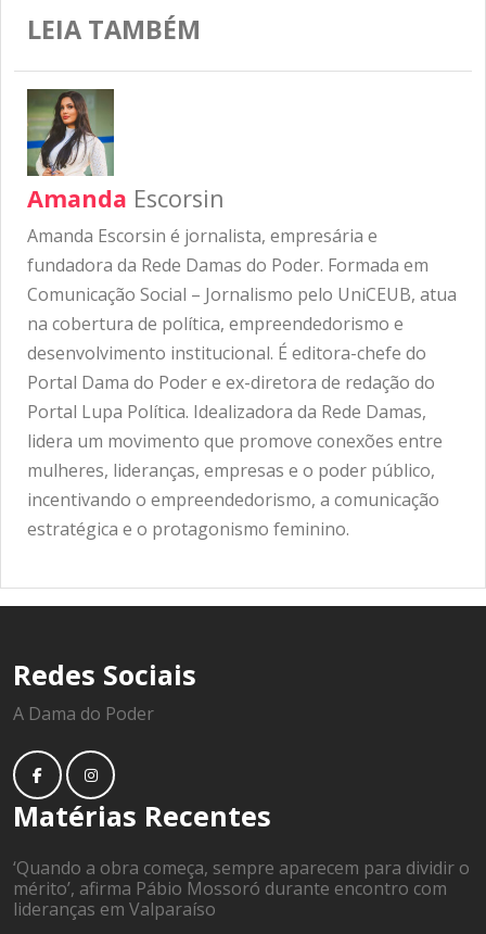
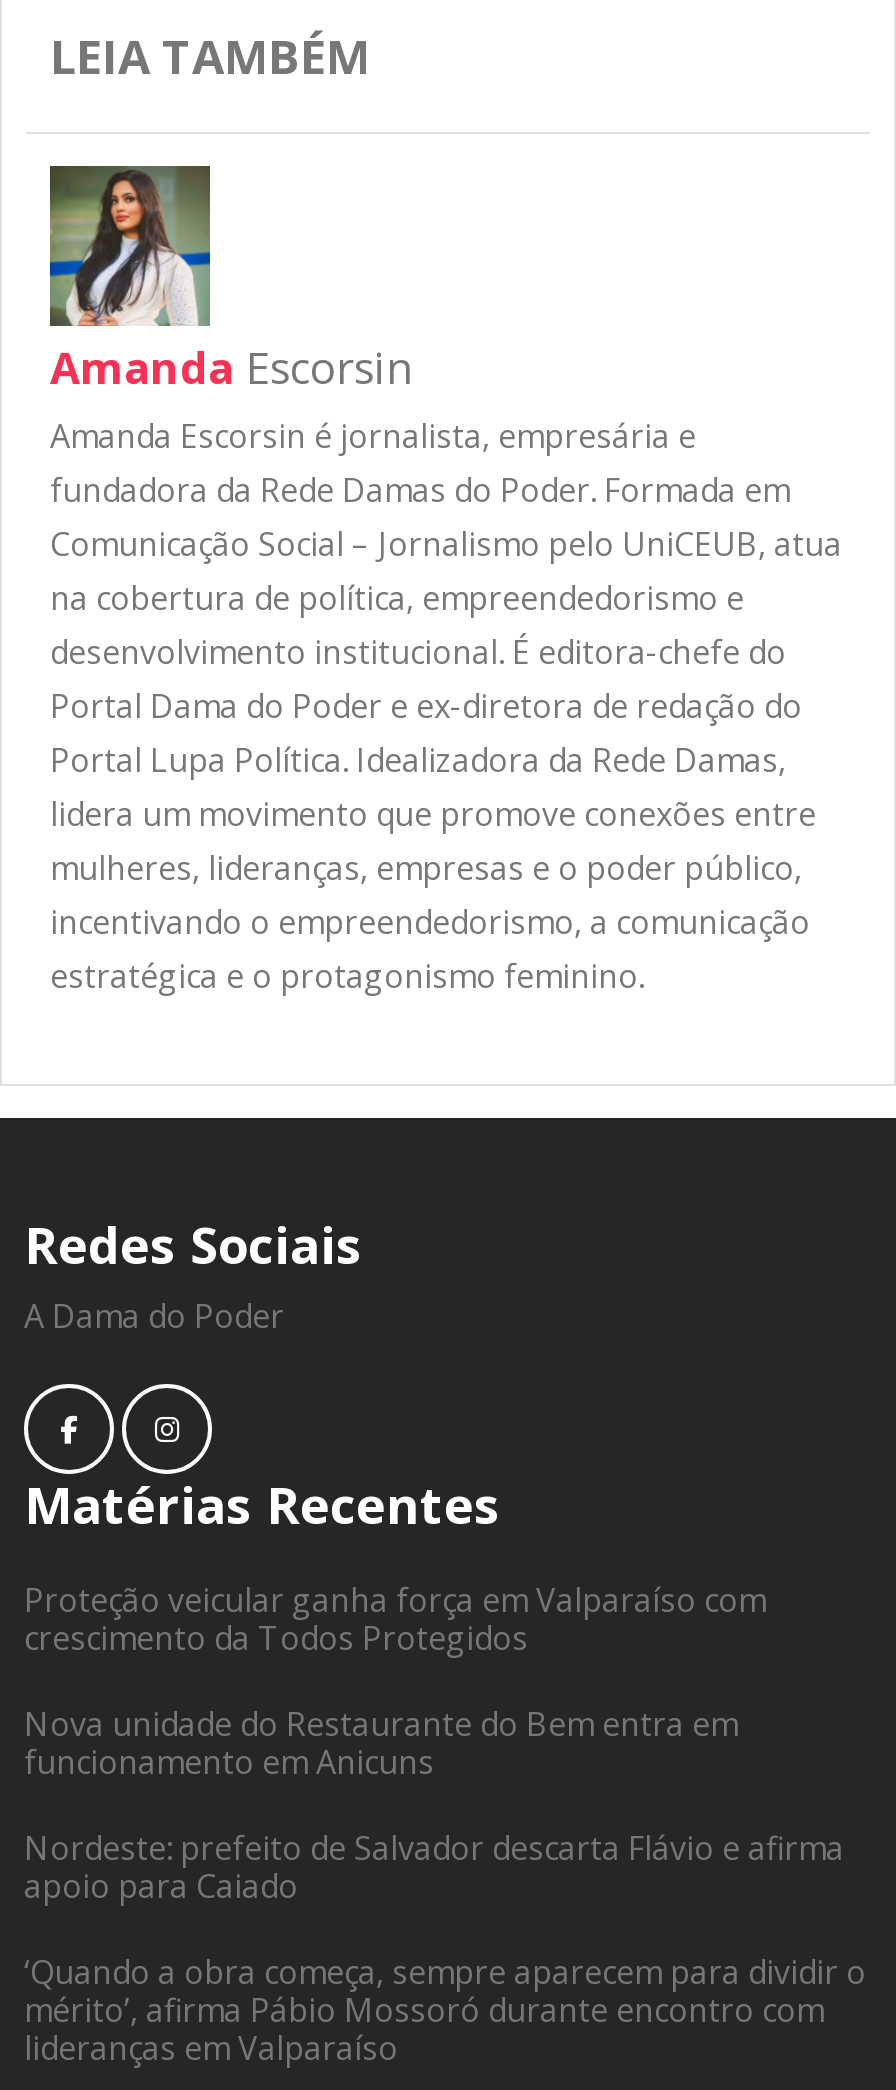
+ Proteção veicular ganha força em Valparaíso com
+ crescimento da Todos Protegidos
+ Nova unidade do Restaurante do Bem entra em
+ funcionamento em Anicuns
+ Nordeste: prefeito de Salvador descarta Flávio e afirma
+ apoio para Caiado
